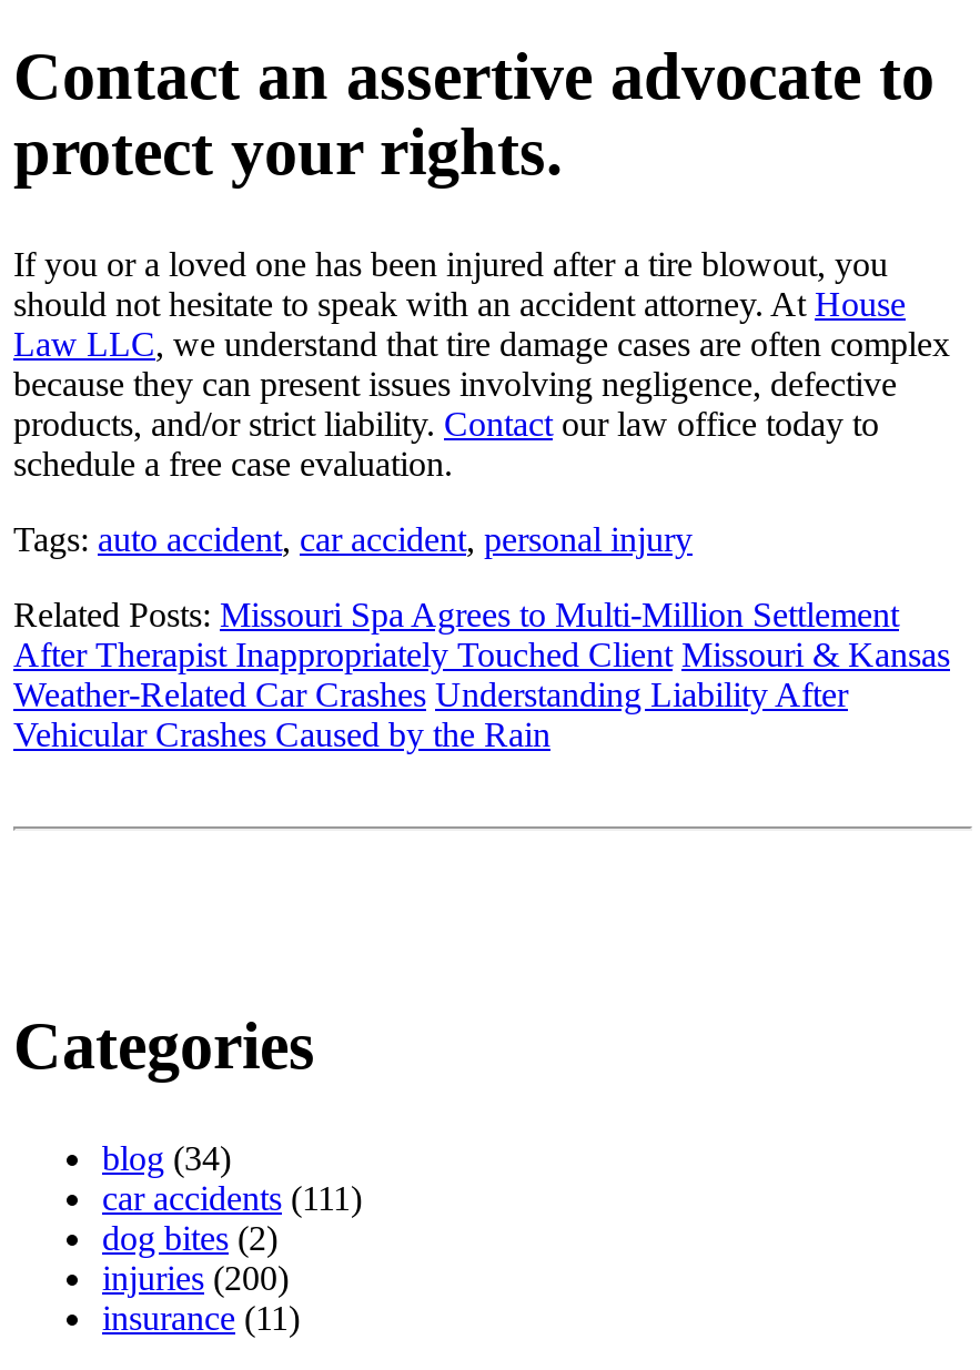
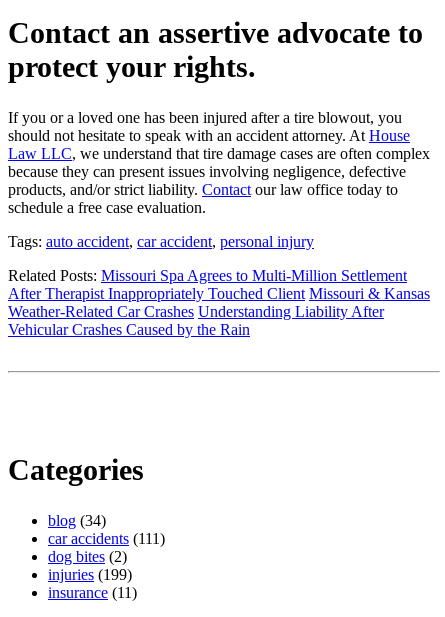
- injuries (200)
+ injuries (199)
